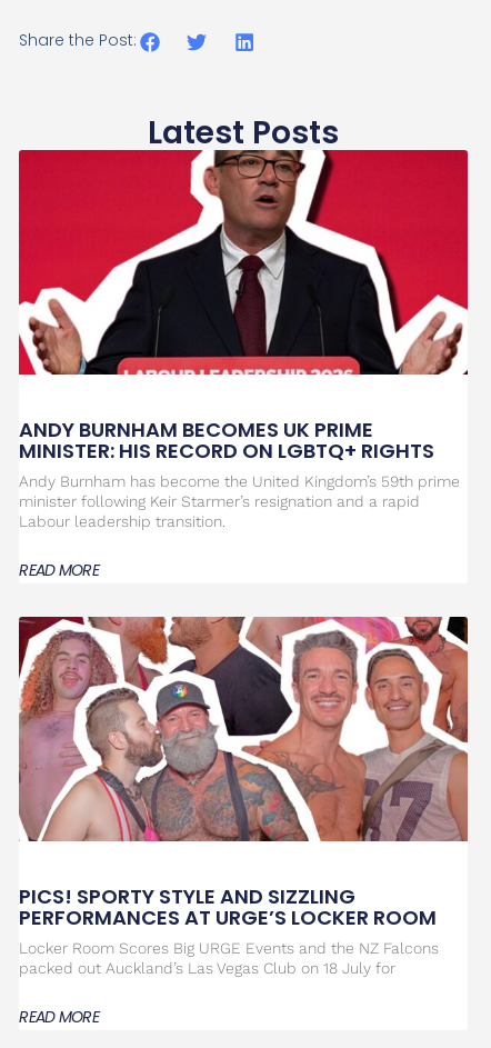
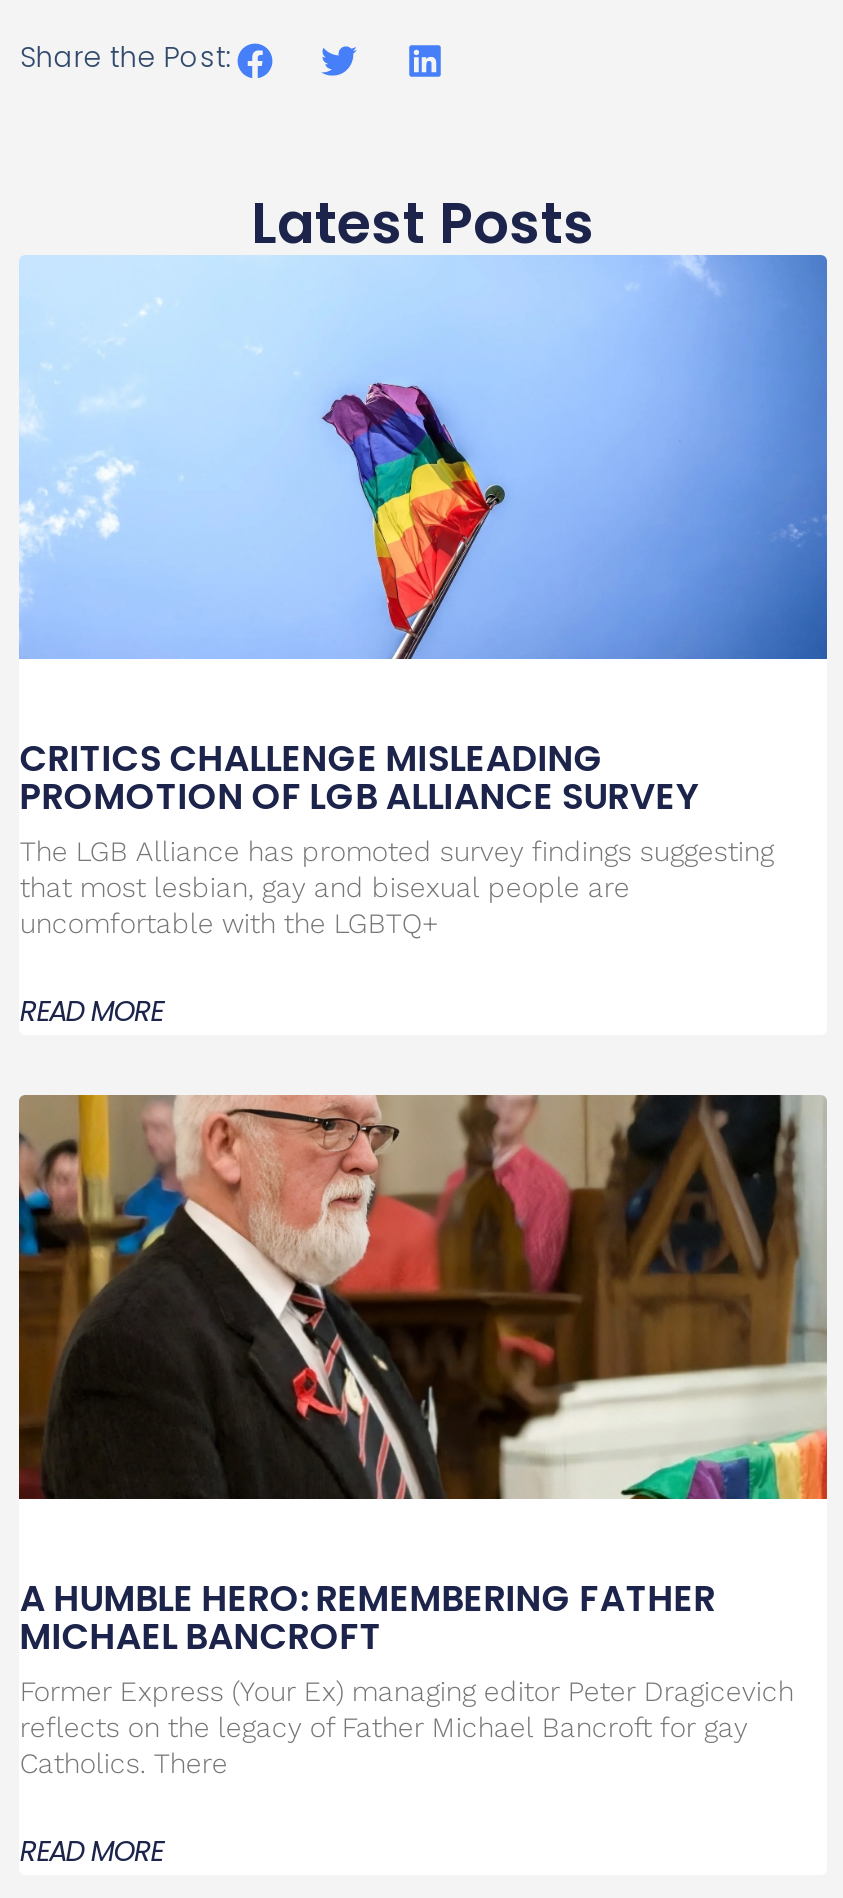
- [image]
- ANDY BURNHAM BECOMES UK PRIME
- MINISTER: HIS RECORD ON LGBTQ+ RIGHTS
- Andy Burnham has become the United Kingdom’s 59th prime
- minister following Keir Starmer’s resignation and a rapid
- Labour leadership transition.
+ [image]
+ CRITICS CHALLENGE MISLEADING
+ PROMOTION OF LGB ALLIANCE SURVEY
+ The LGB Alliance has promoted survey findings suggesting
+ that most lesbian, gay and bisexual people are
+ uncomfortable with the LGBTQ+

- [image]
- PICS! SPORTY STYLE AND SIZZLING
- PERFORMANCES AT URGE’S LOCKER ROOM
- Locker Room Scores Big URGE Events and the NZ Falcons
- packed out Auckland’s Las Vegas Club on 18 July for
+ [image]
+ A HUMBLE HERO: REMEMBERING FATHER
+ MICHAEL BANCROFT
+ Former Express (Your Ex) managing editor Peter Dragicevich
+ reflects on the legacy of Father Michael Bancroft for gay
+ Catholics. There
